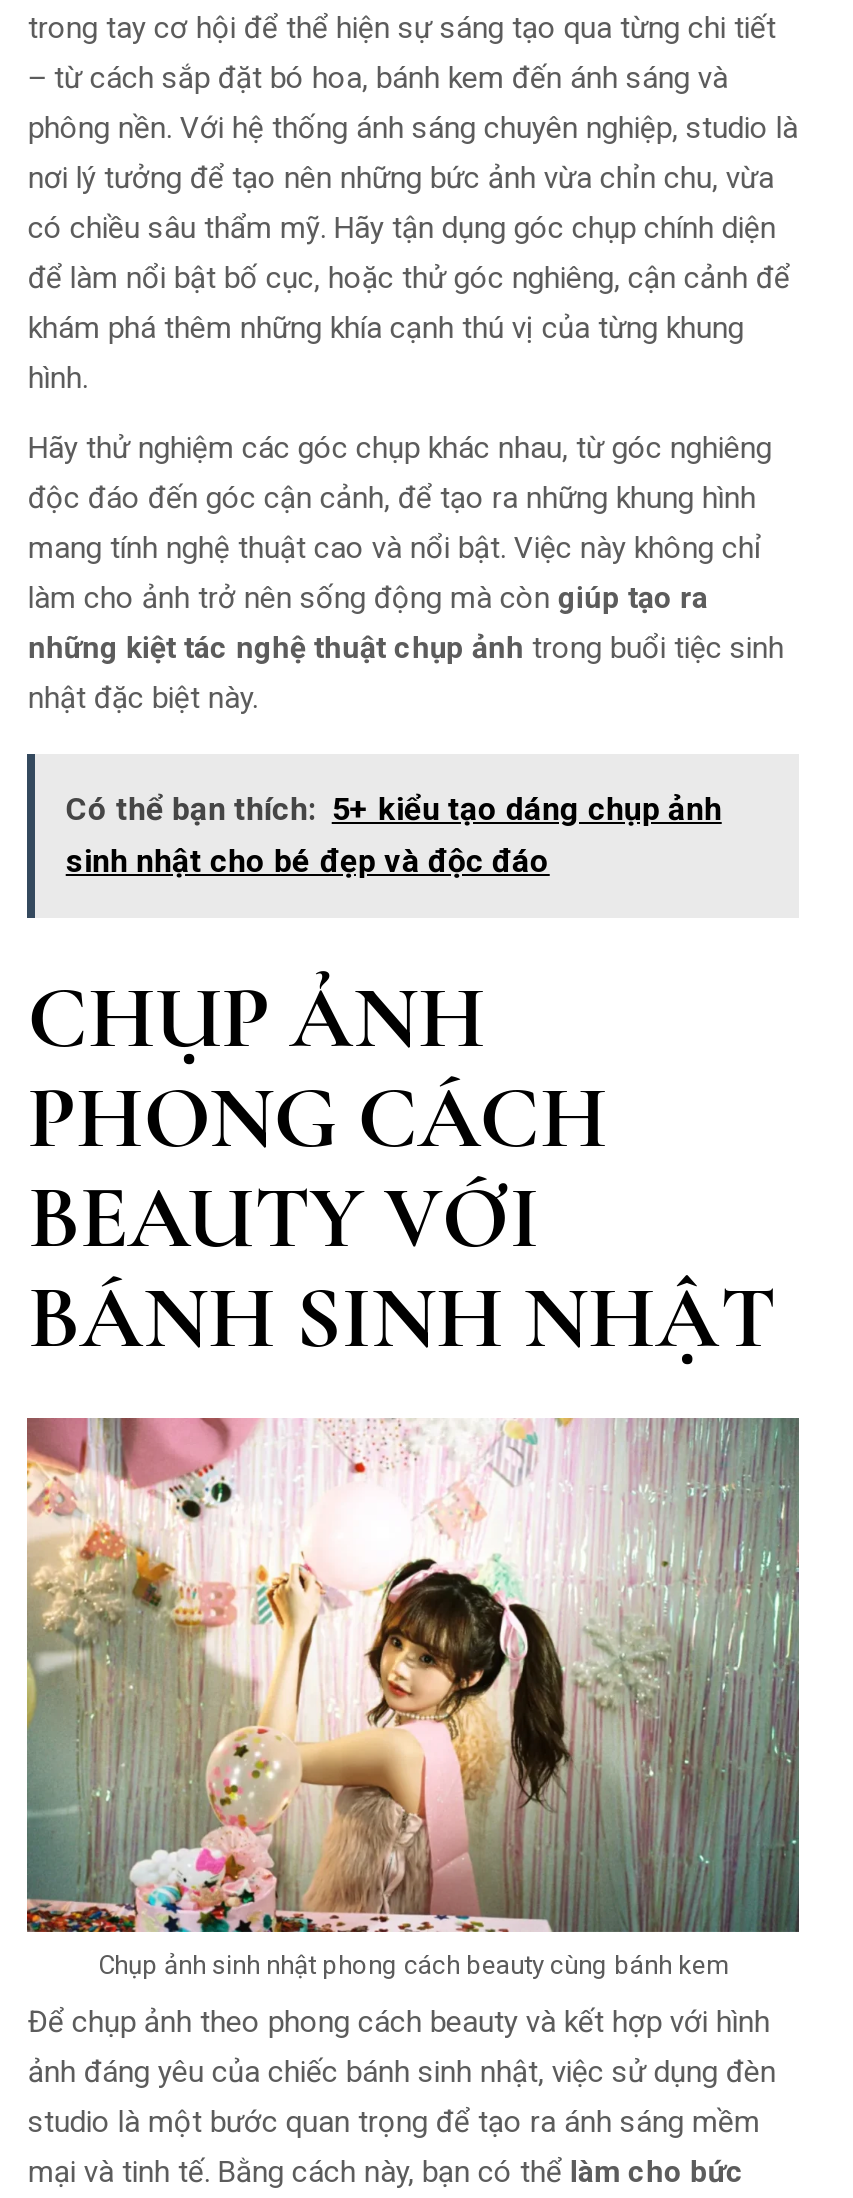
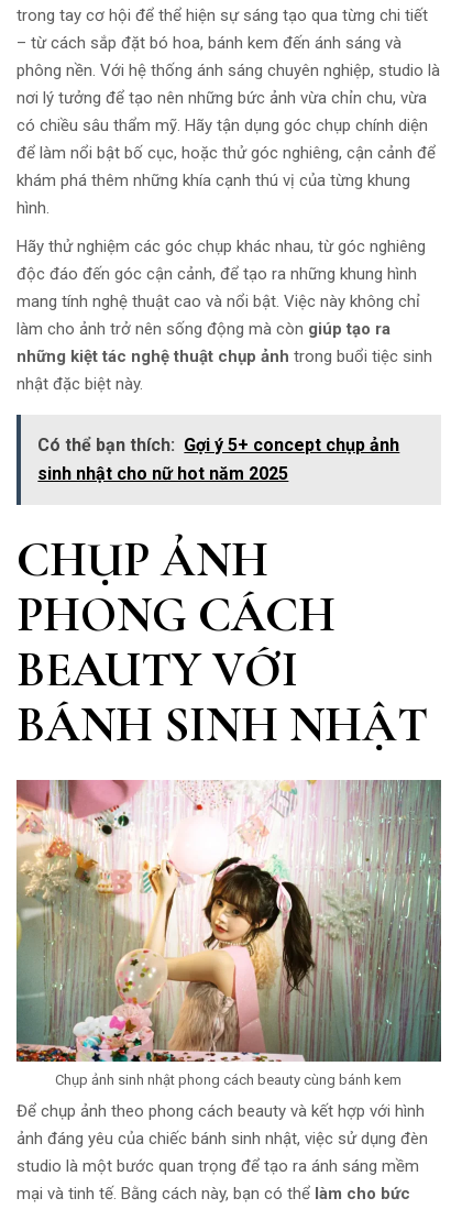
- Có thể bạn thích: 5+ kiểu tạo dáng chụp ảnh
- sinh nhật cho bé đẹp và độc đáo
+ Có thể bạn thích: Gợi ý 5+ concept chụp ảnh
+ sinh nhật cho nữ hot năm 2025
